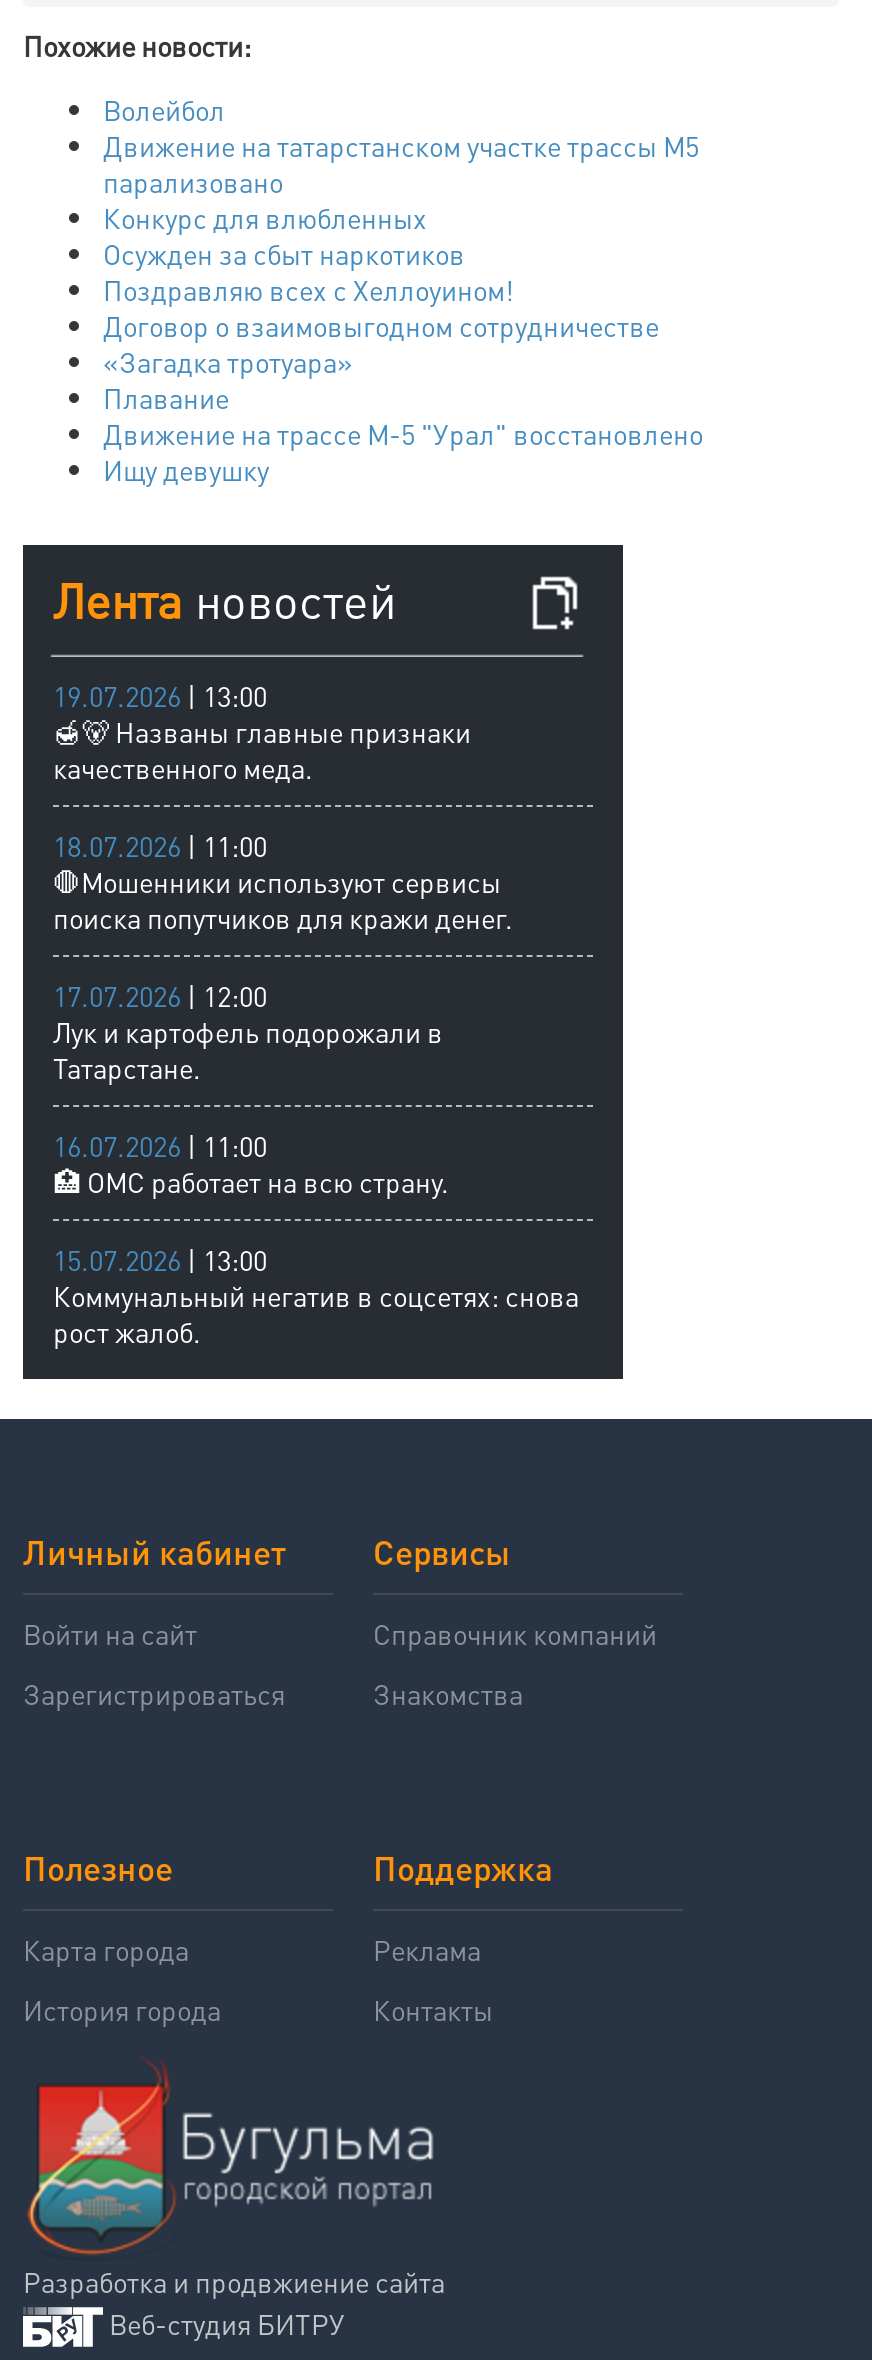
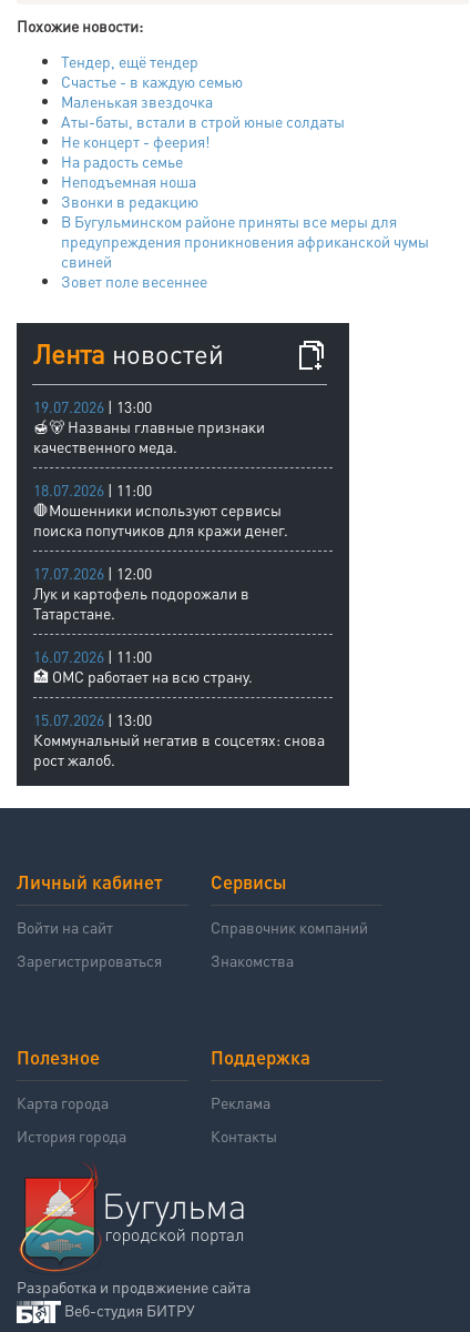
- Волейбол
- Движение на татарстанском участке трассы М5
- парализовано
- Конкурс для влюбленных
- Осужден за сбыт наркотиков
- Поздравляю всех с Хеллоуином!
- Договор о взаимовыгодном сотрудничестве
- «Загадка тротуара»
- Плавание
- Движение на трассе М-5 "Урал" восстановлено
- Ищу девушку
+ Тендер, ещё тендер
+ Счастье - в каждую семью
+ Маленькая звездочка
+ Аты-баты, встали в строй юные солдаты
+ Не концерт - феерия!
+ На радость семье
+ Неподъемная ноша
+ Звонки в редакцию
+ В Бугульминском районе приняты все меры для
+ предупреждения проникновения африканской чумы
+ свиней
+ Зовет поле весеннее
